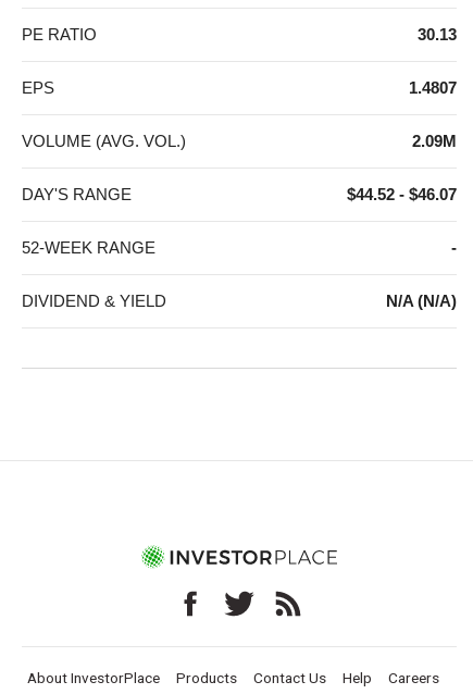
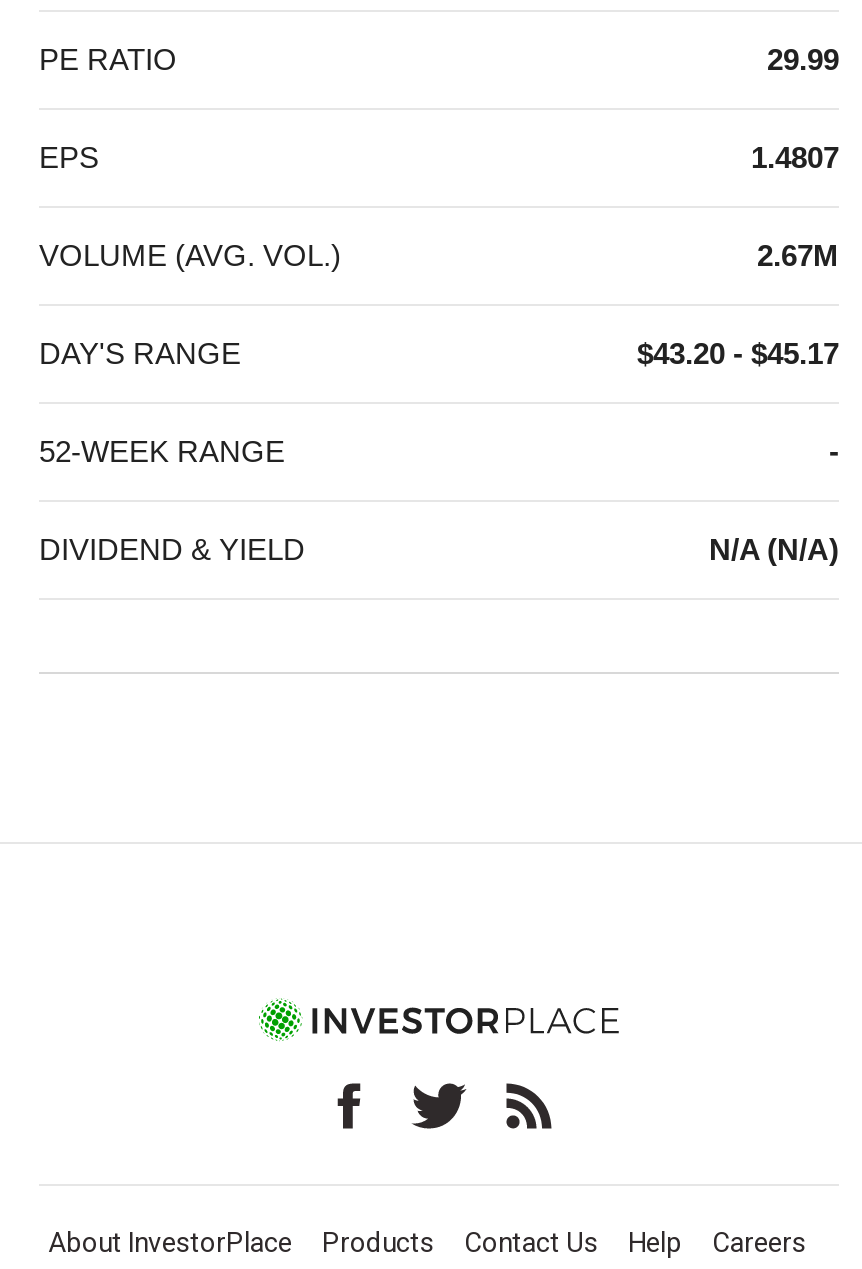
- 30.13
+ 29.99

- 2.09M
+ 2.67M

- $44.52 - $46.07
+ $43.20 - $45.17
